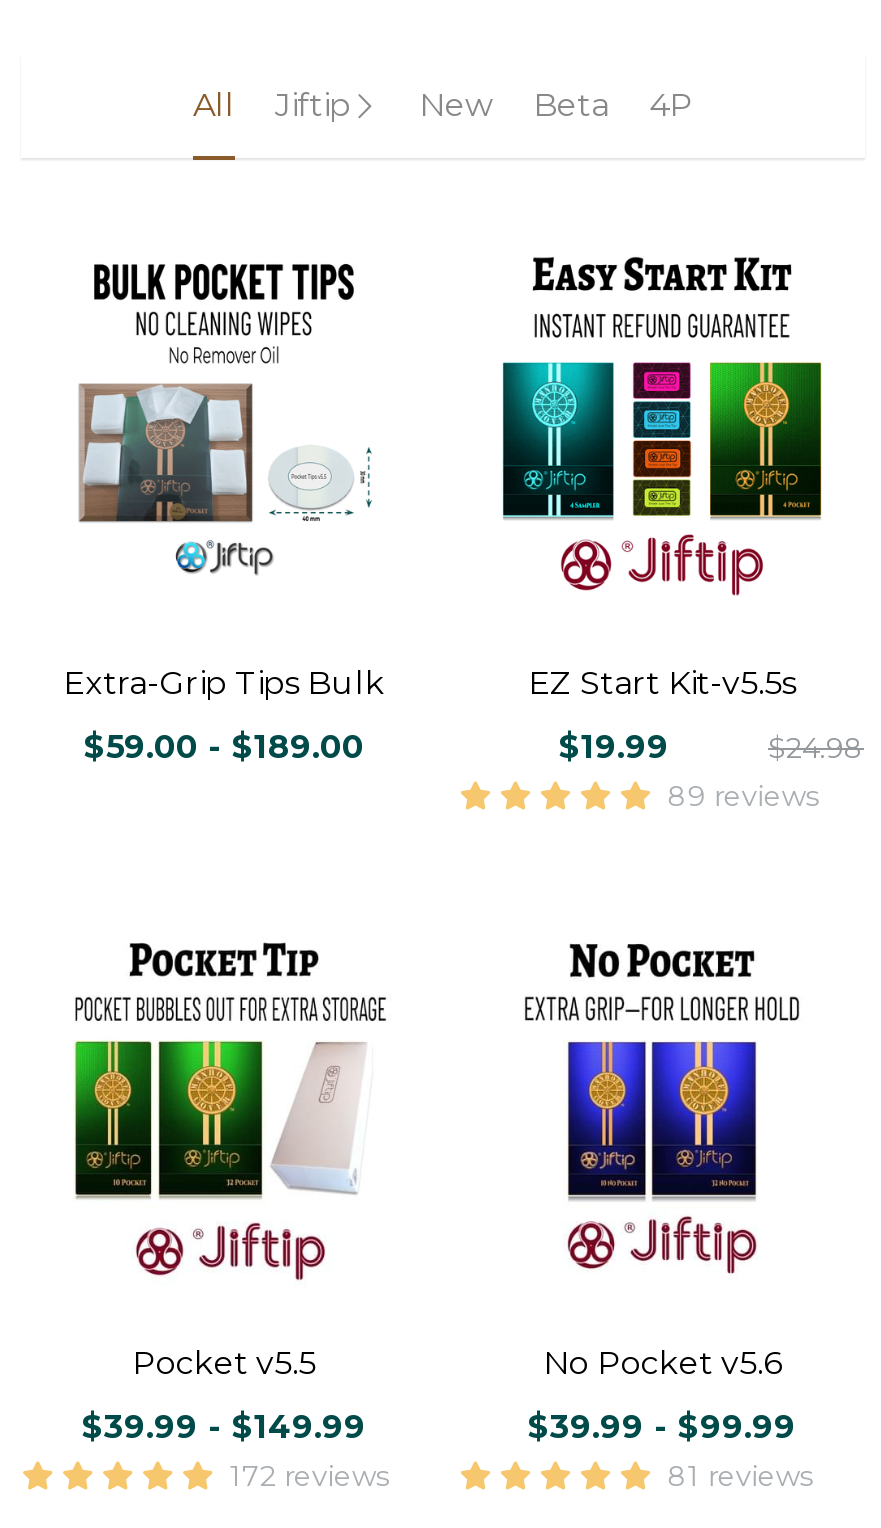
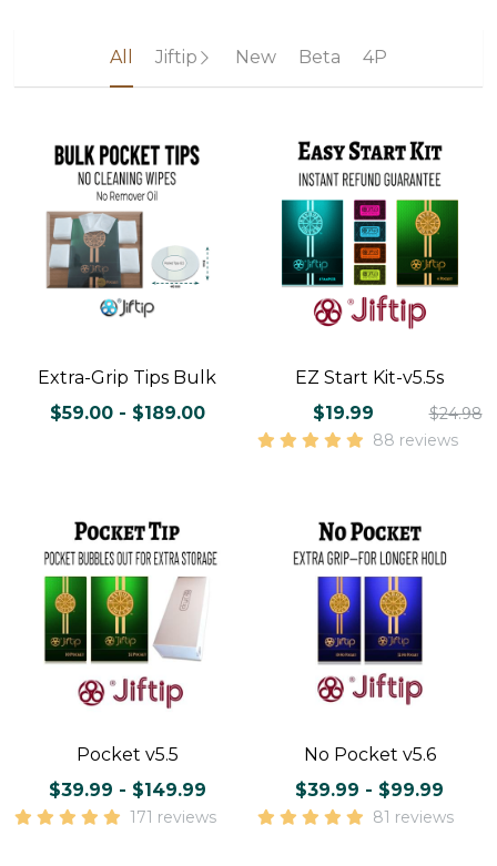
- 89 reviews
+ 88 reviews

- 172 reviews
+ 171 reviews
